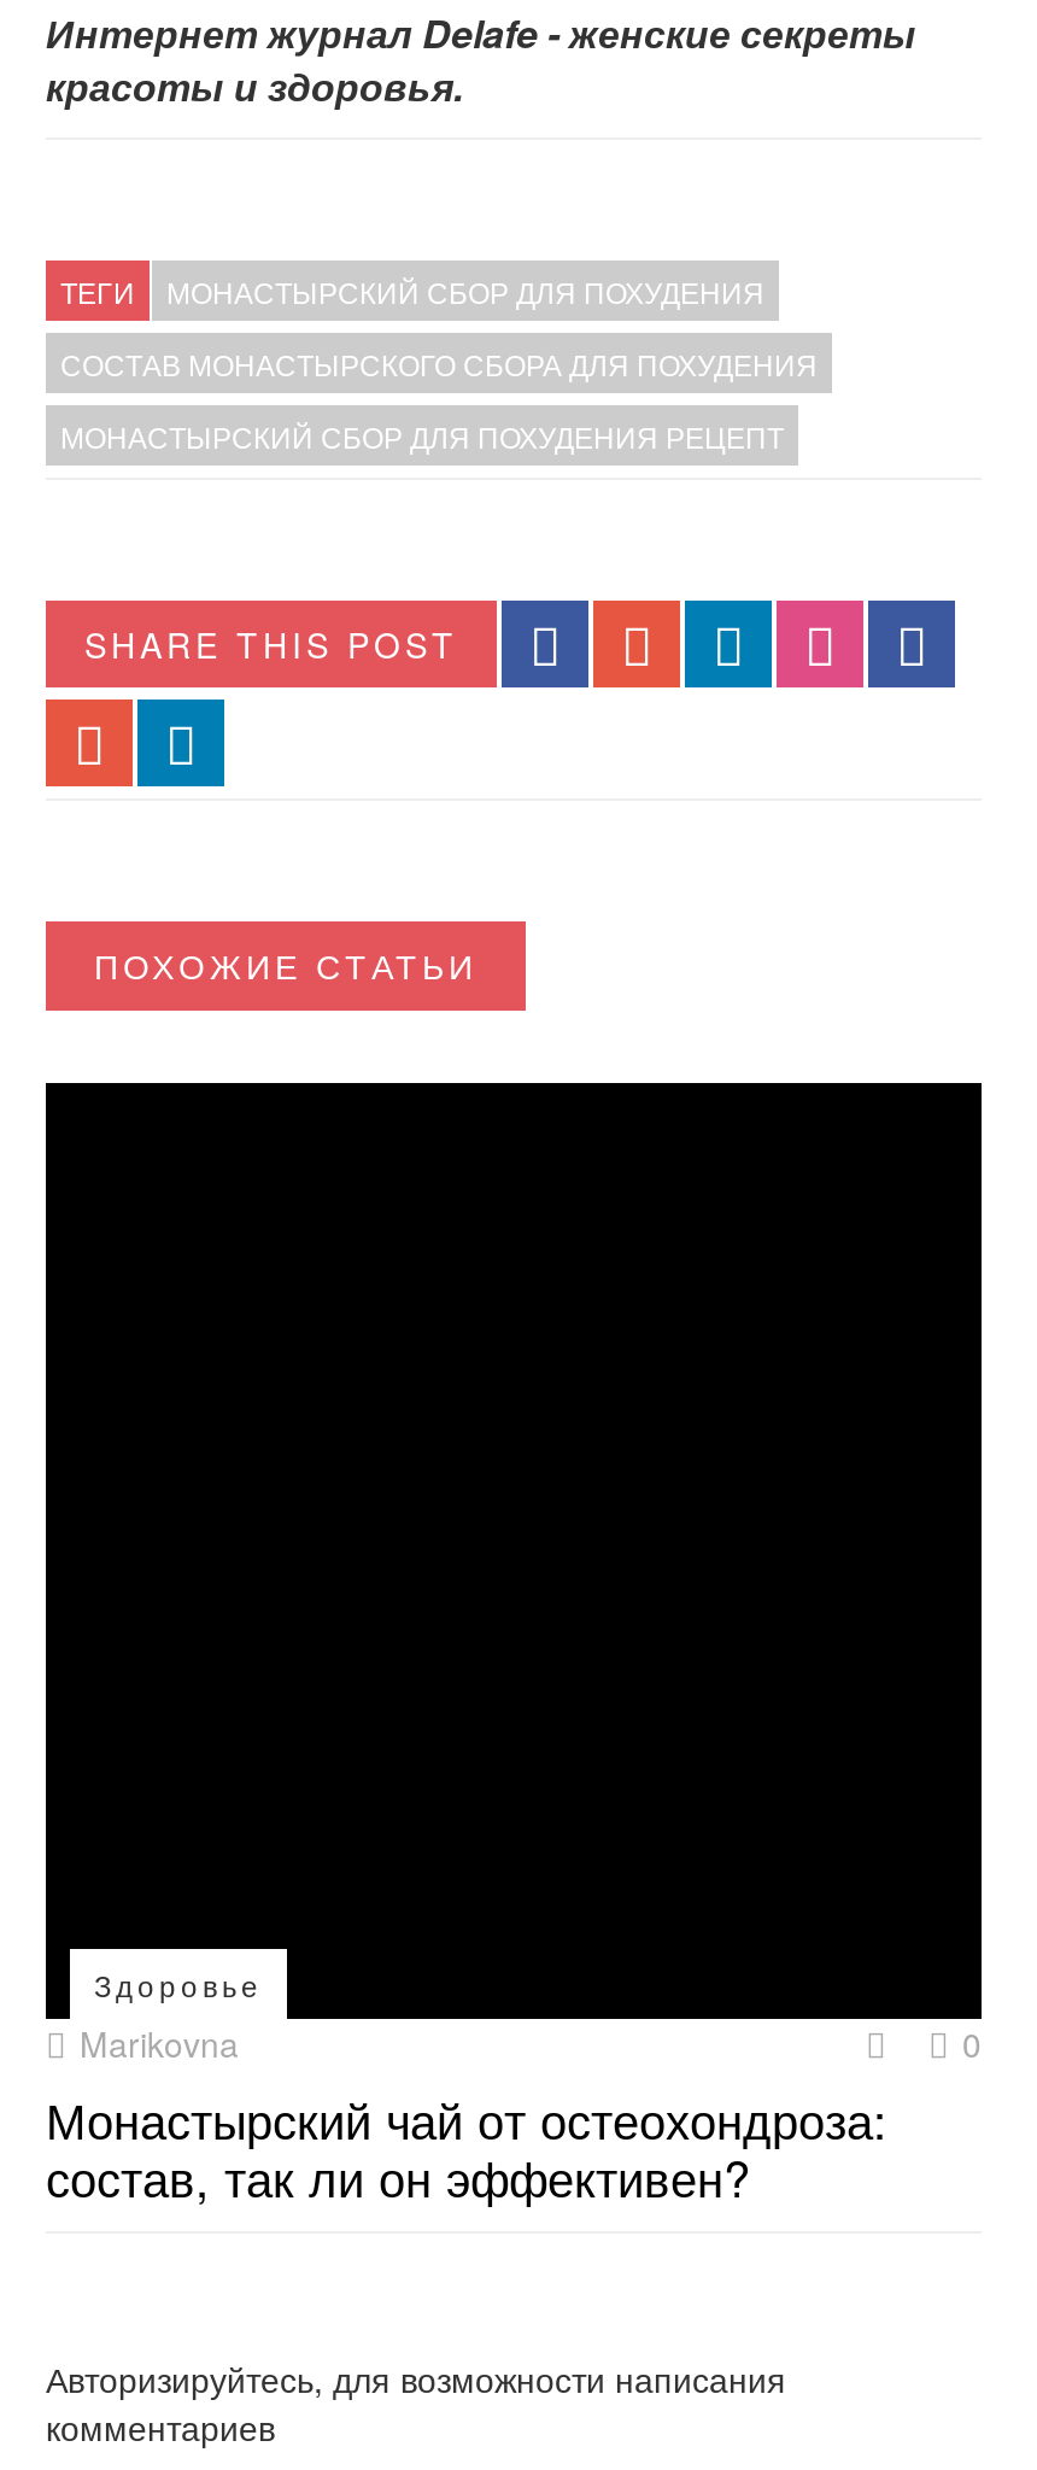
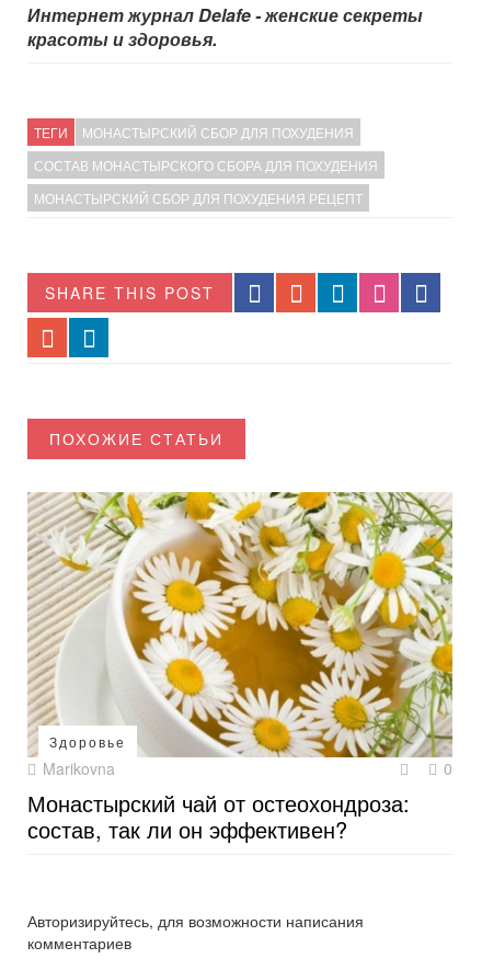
+ [image]
